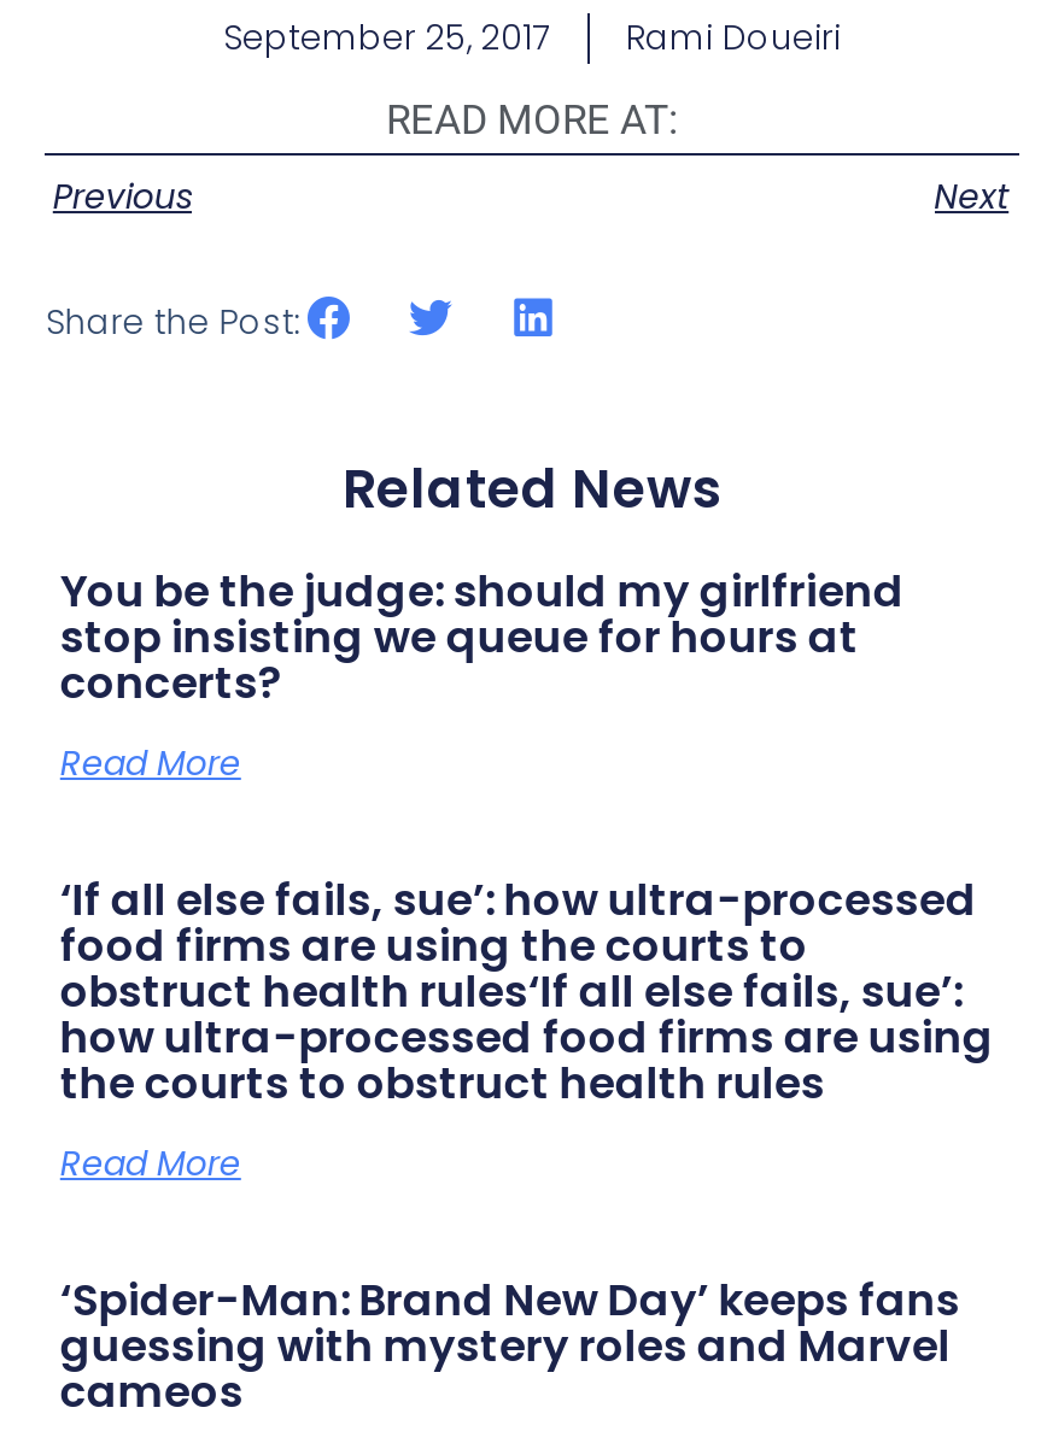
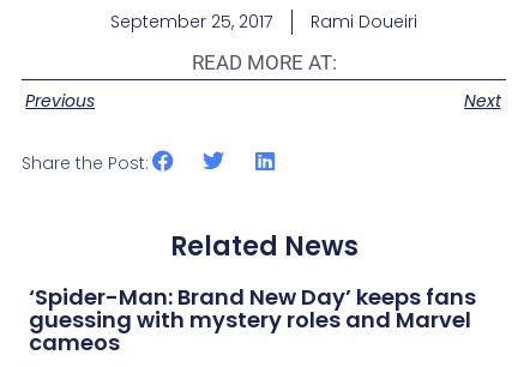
- You be the judge: should my girlfriend
- stop insisting we queue for hours at
- concerts?
- Read More
- ‘If all else fails, sue’: how ultra-processed
- food firms are using the courts to
- obstruct health rules‘If all else fails, sue’:
- how ultra-processed food firms are using
- the courts to obstruct health rules
- Read More
